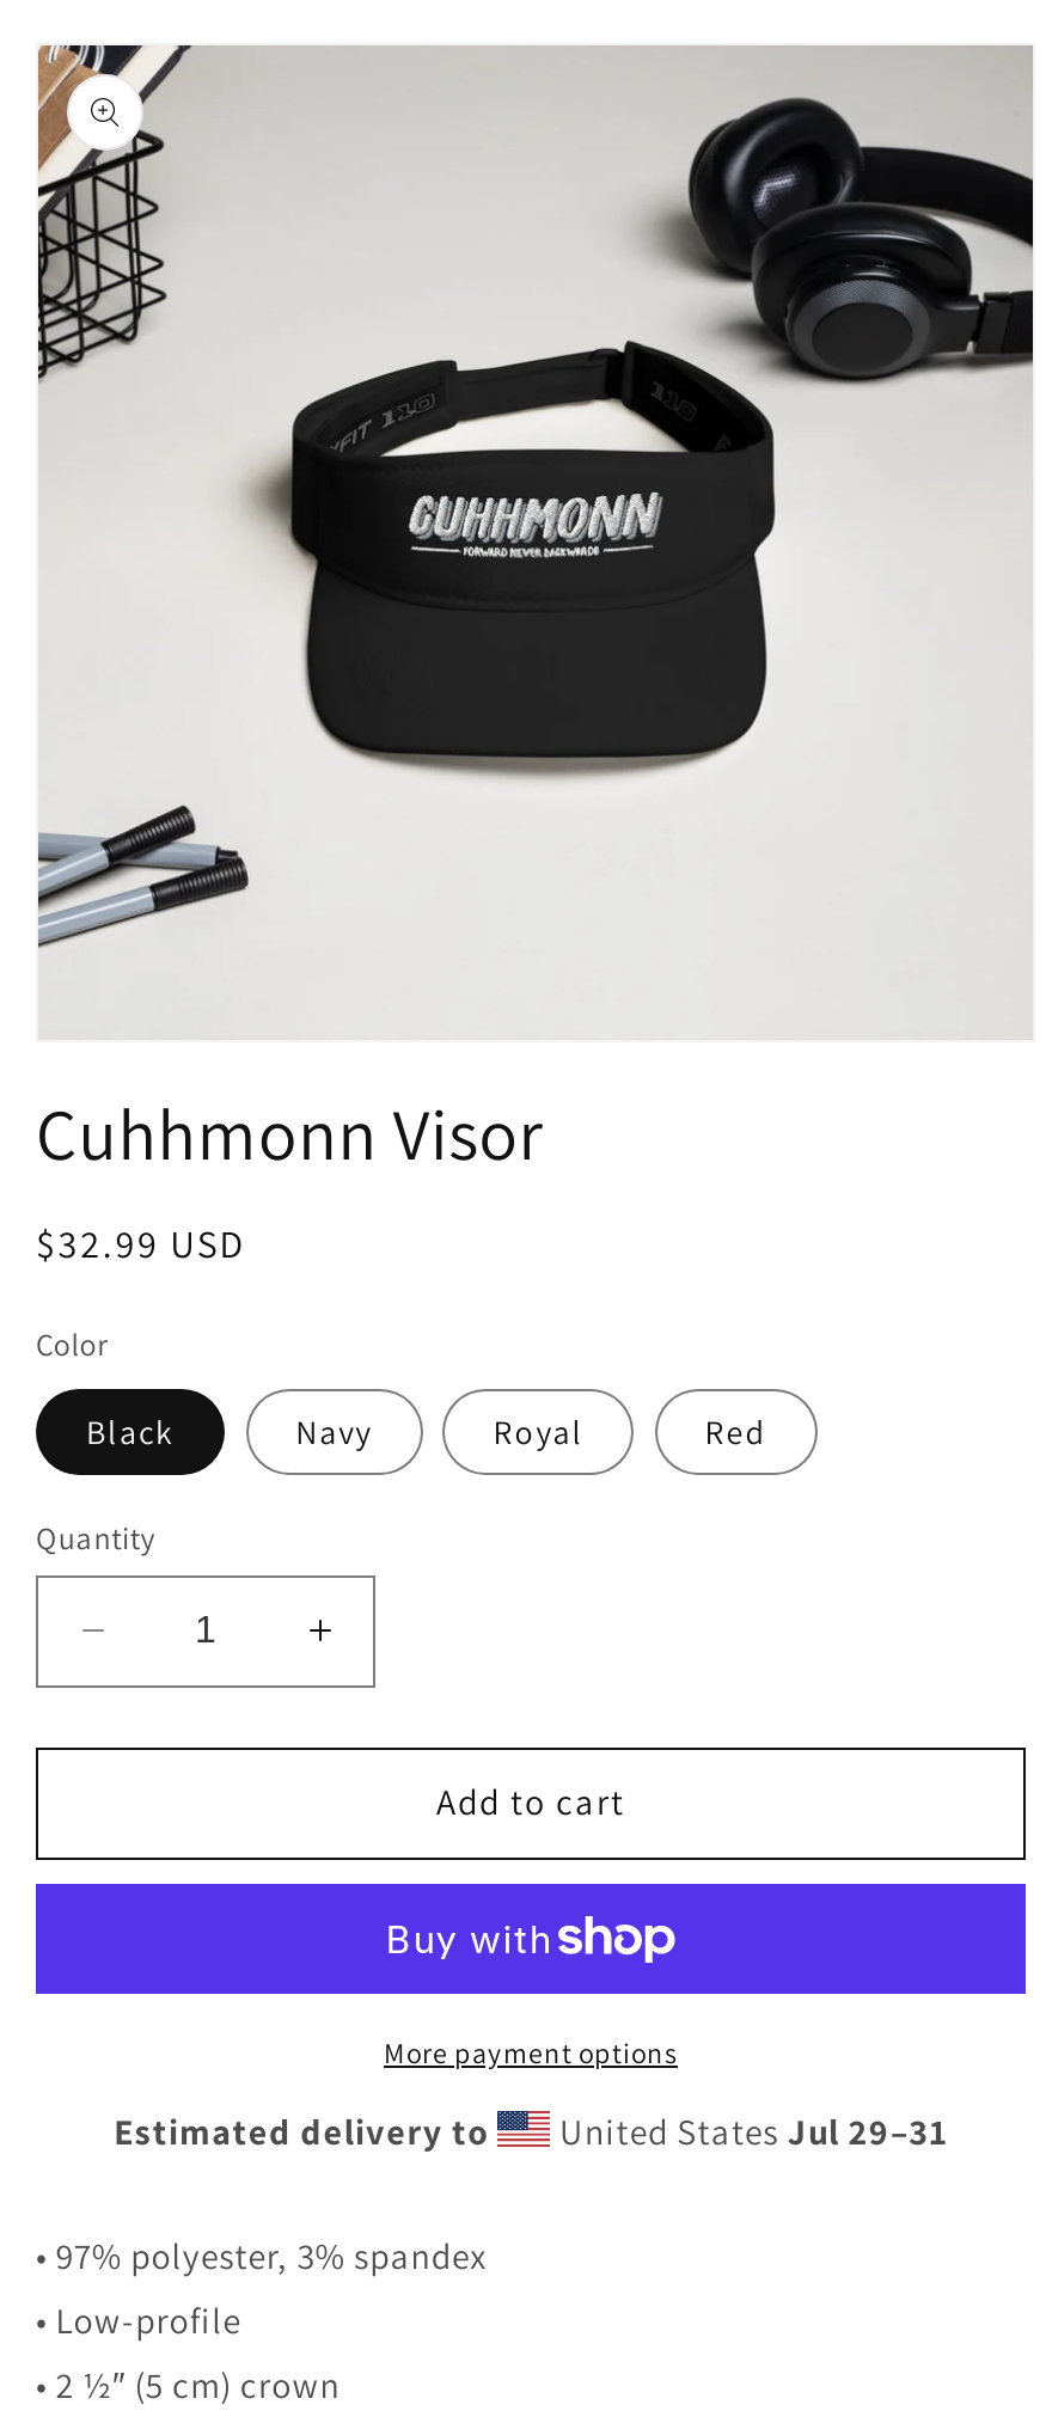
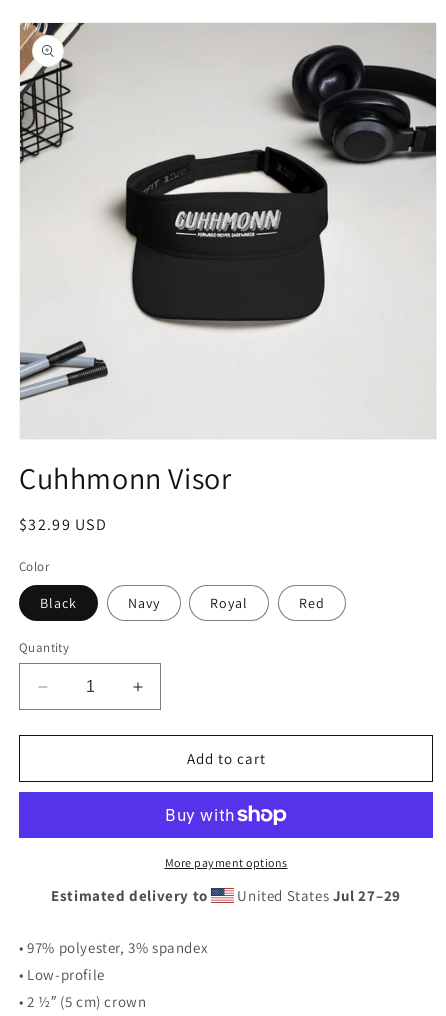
- United States Jul 29–31
+ United States Jul 27–29
